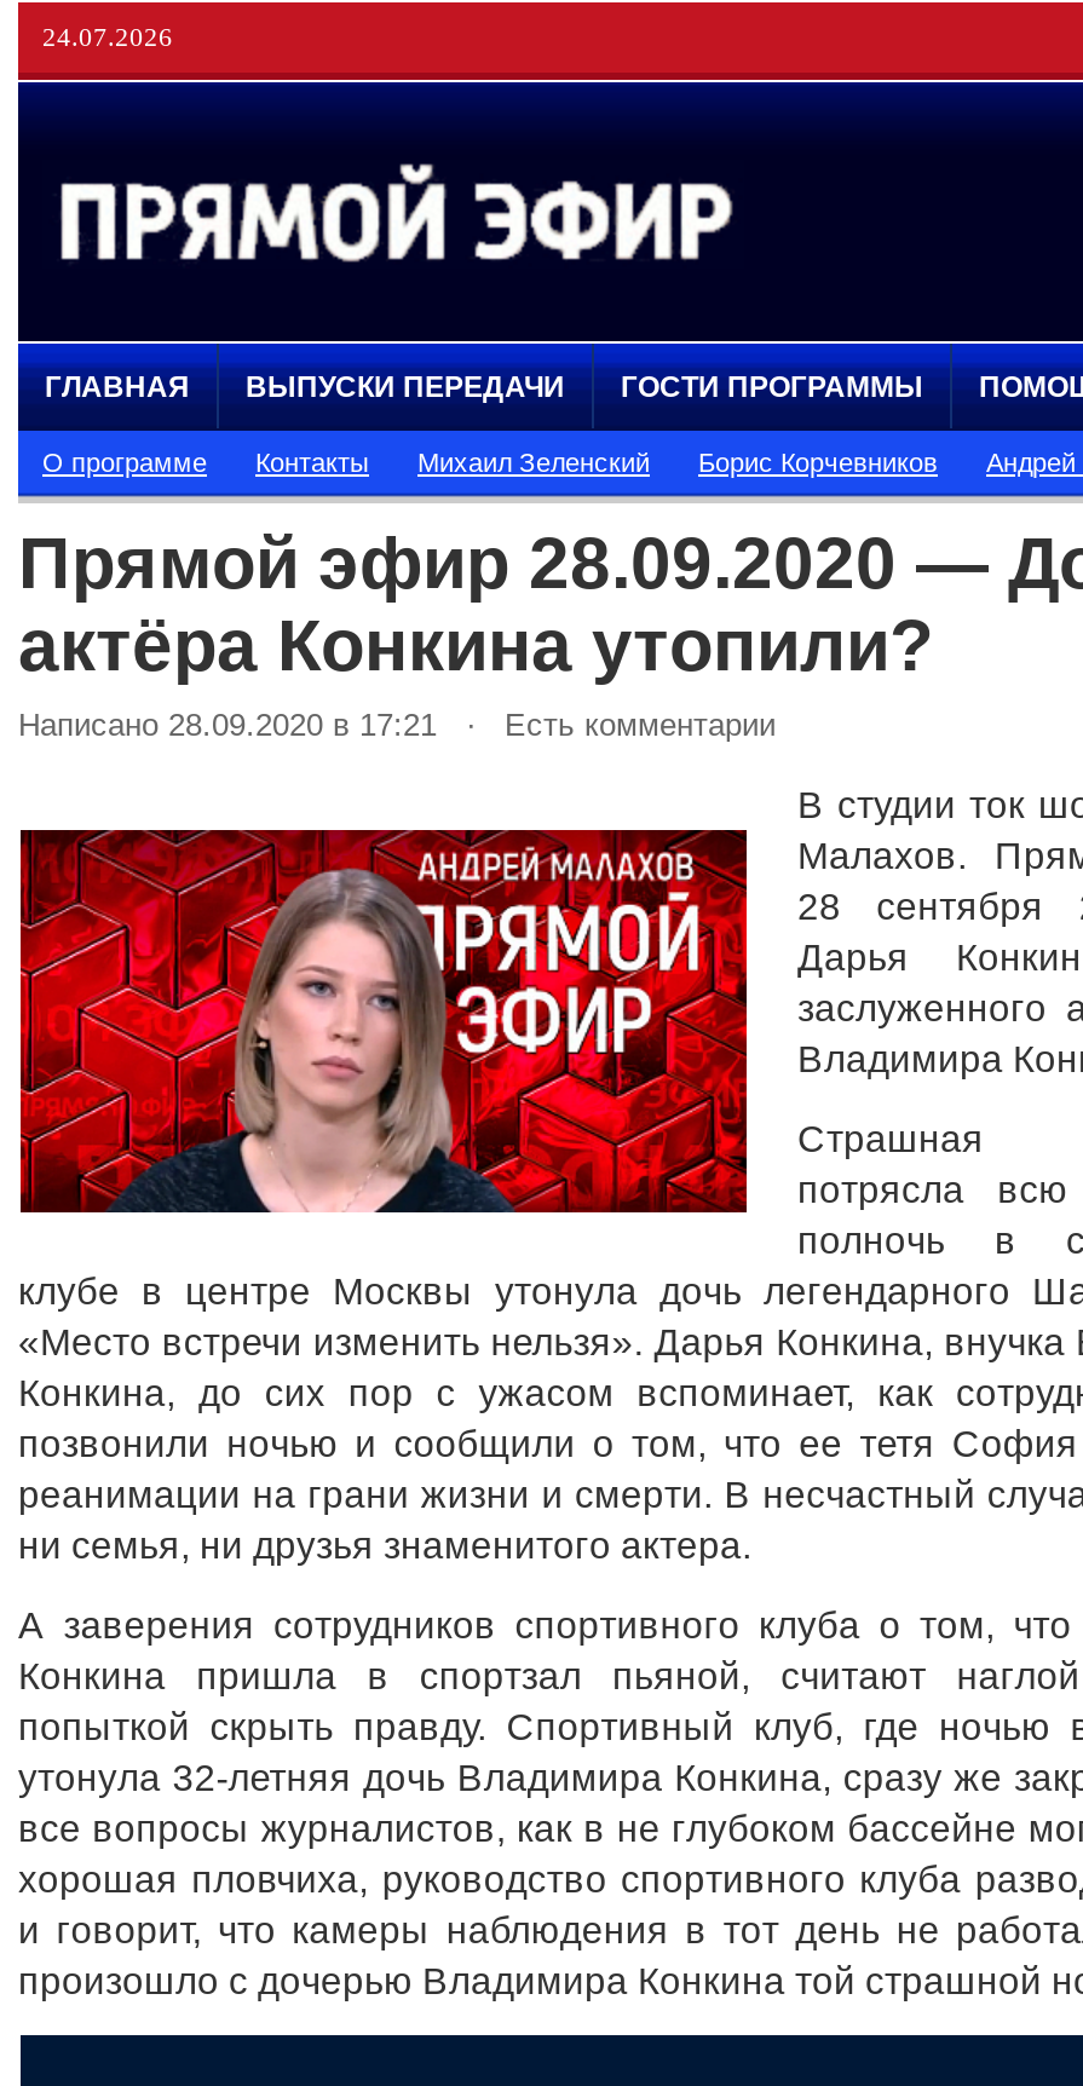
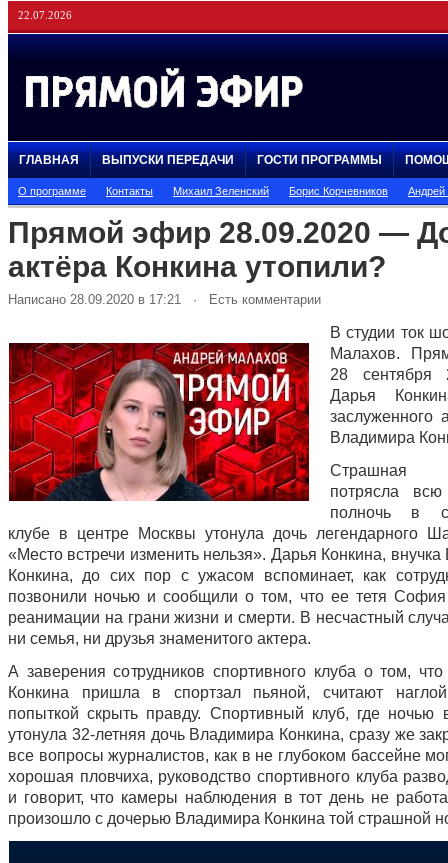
- 24.07.2026
+ 22.07.2026
